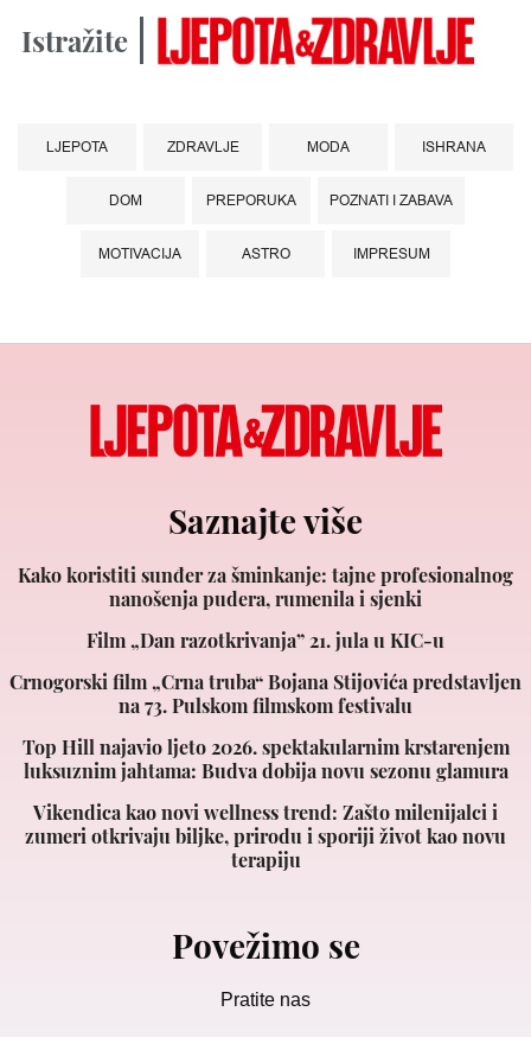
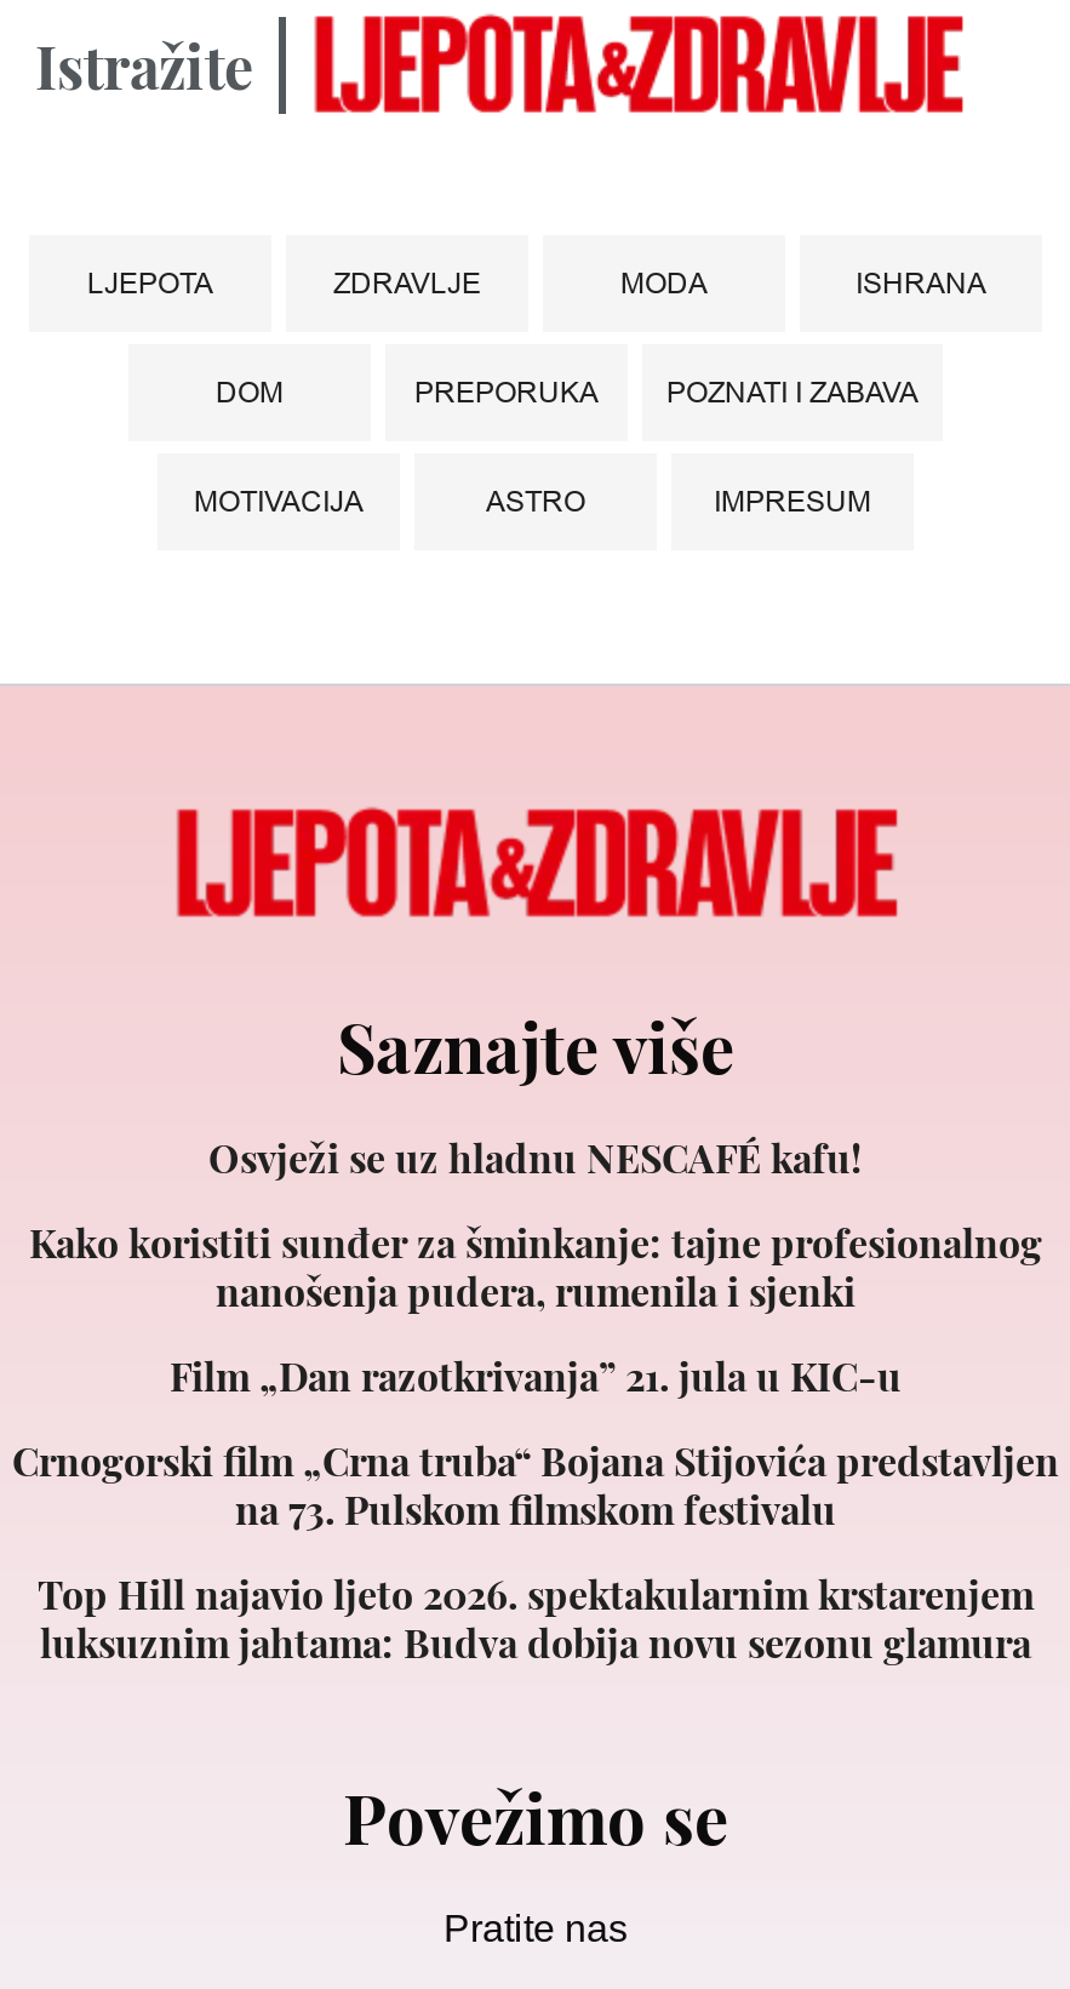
+ Osvježi se uz hladnu NESCAFÉ kafu!

moved down: Kako koristiti sunđer za šminkanje: tajne profesionalnog | nanošenja pudera, rumenila i sjenki | Film „Dan razotkrivanja” 21. jula u KIC-u | Crnogorski film „Crna truba“ Bojana Stijovića predstavljen | na 73. Pulskom filmskom festivalu | Top Hill najavio ljeto 2026. spektakularnim krstarenjem | luksuznim jahtama: Budva dobija novu sezonu glamura

- Vikendica kao novi wellness trend: Zašto milenijalci i
- zumeri otkrivaju biljke, prirodu i sporiji život kao novu
- terapiju
